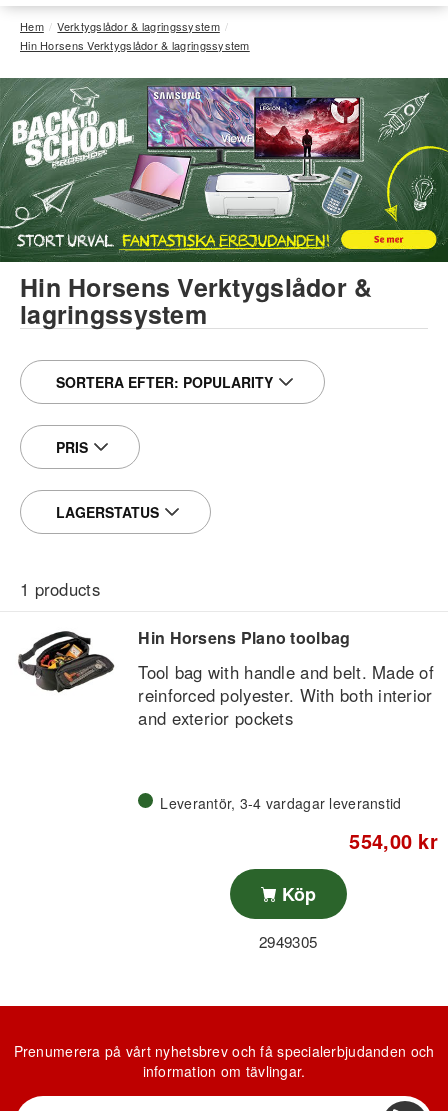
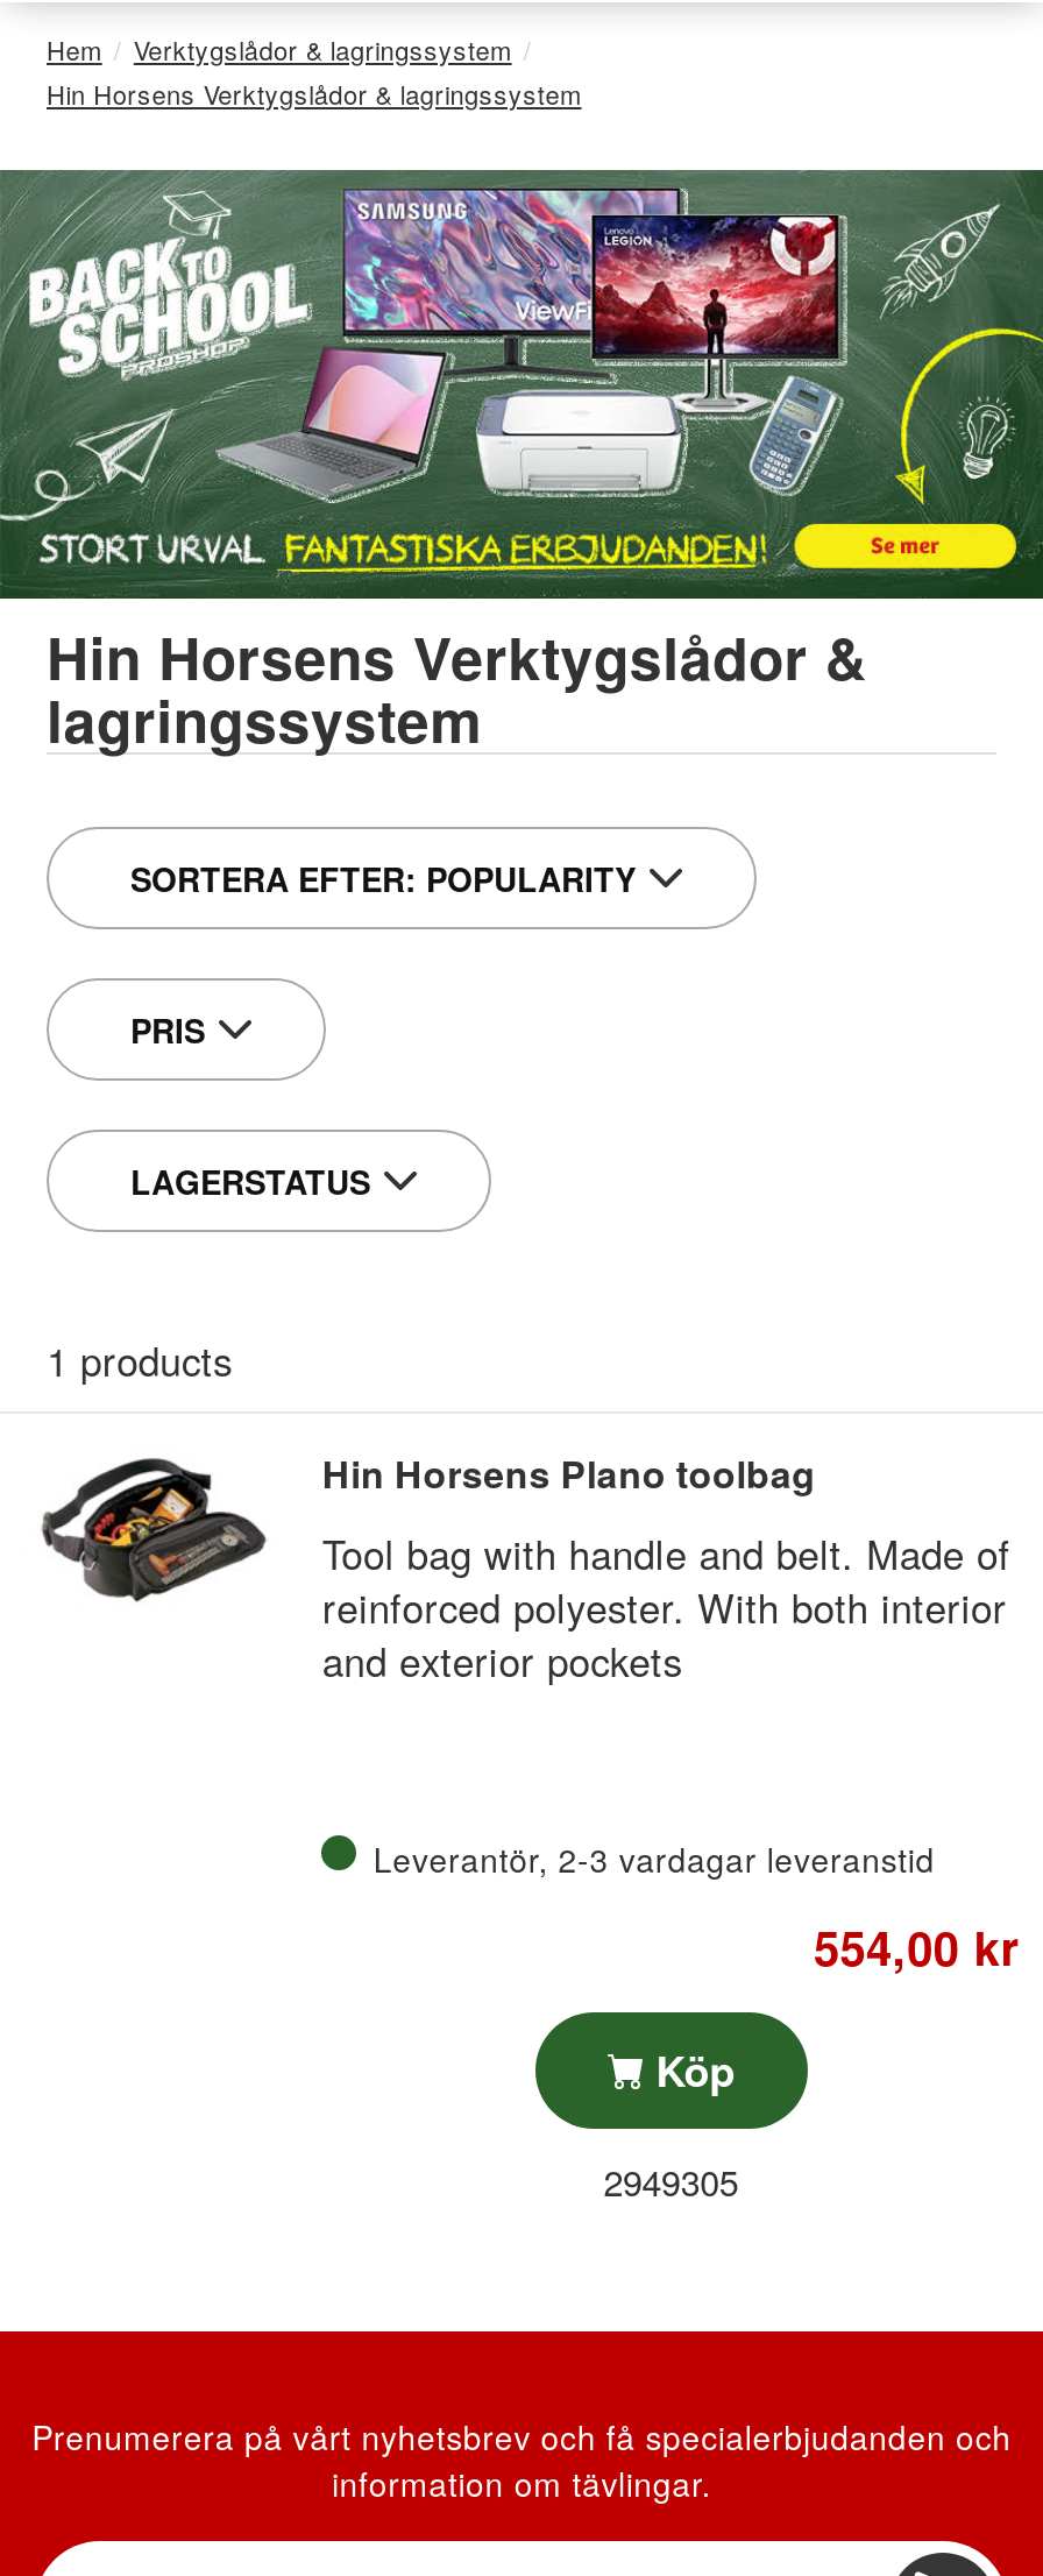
- Leverantör, 3-4 vardagar leveranstid
+ Leverantör, 2-3 vardagar leveranstid
